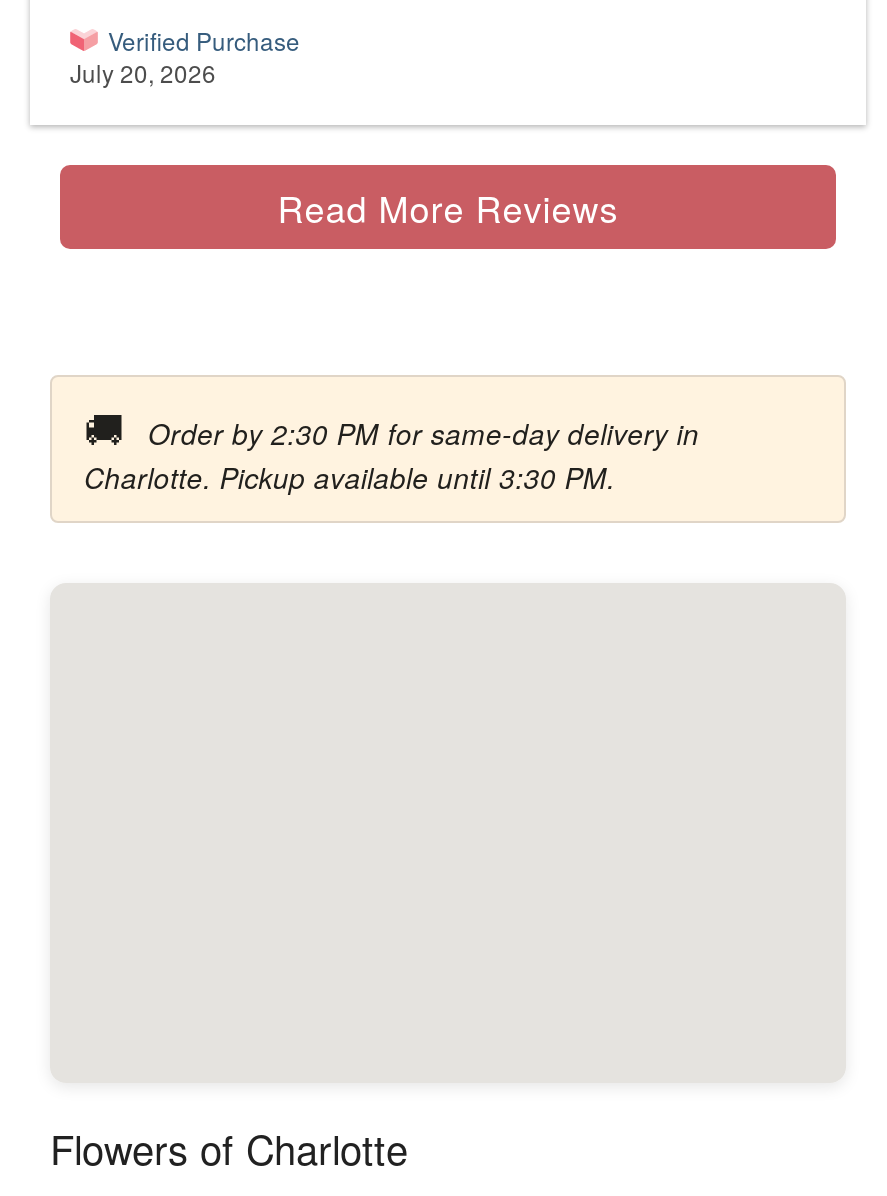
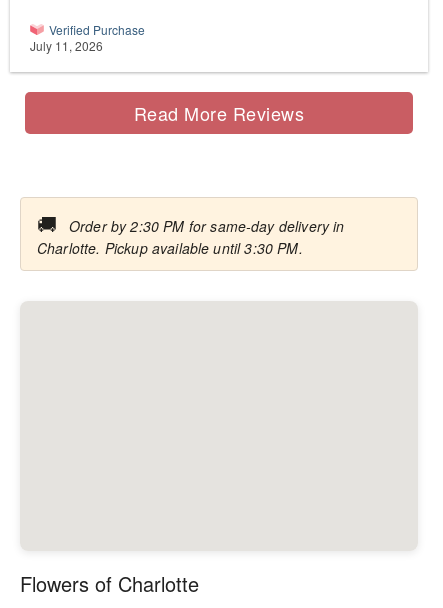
- July 20, 2026
+ July 11, 2026
